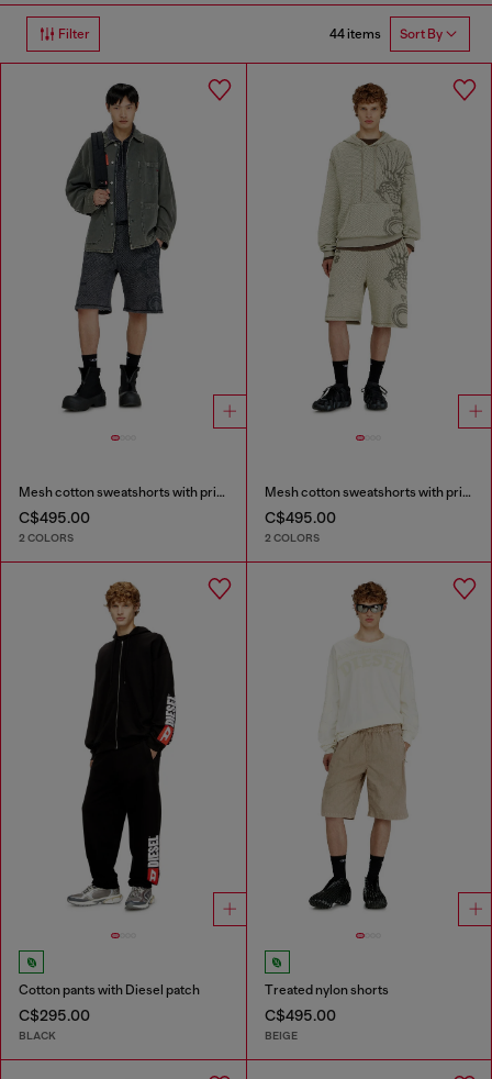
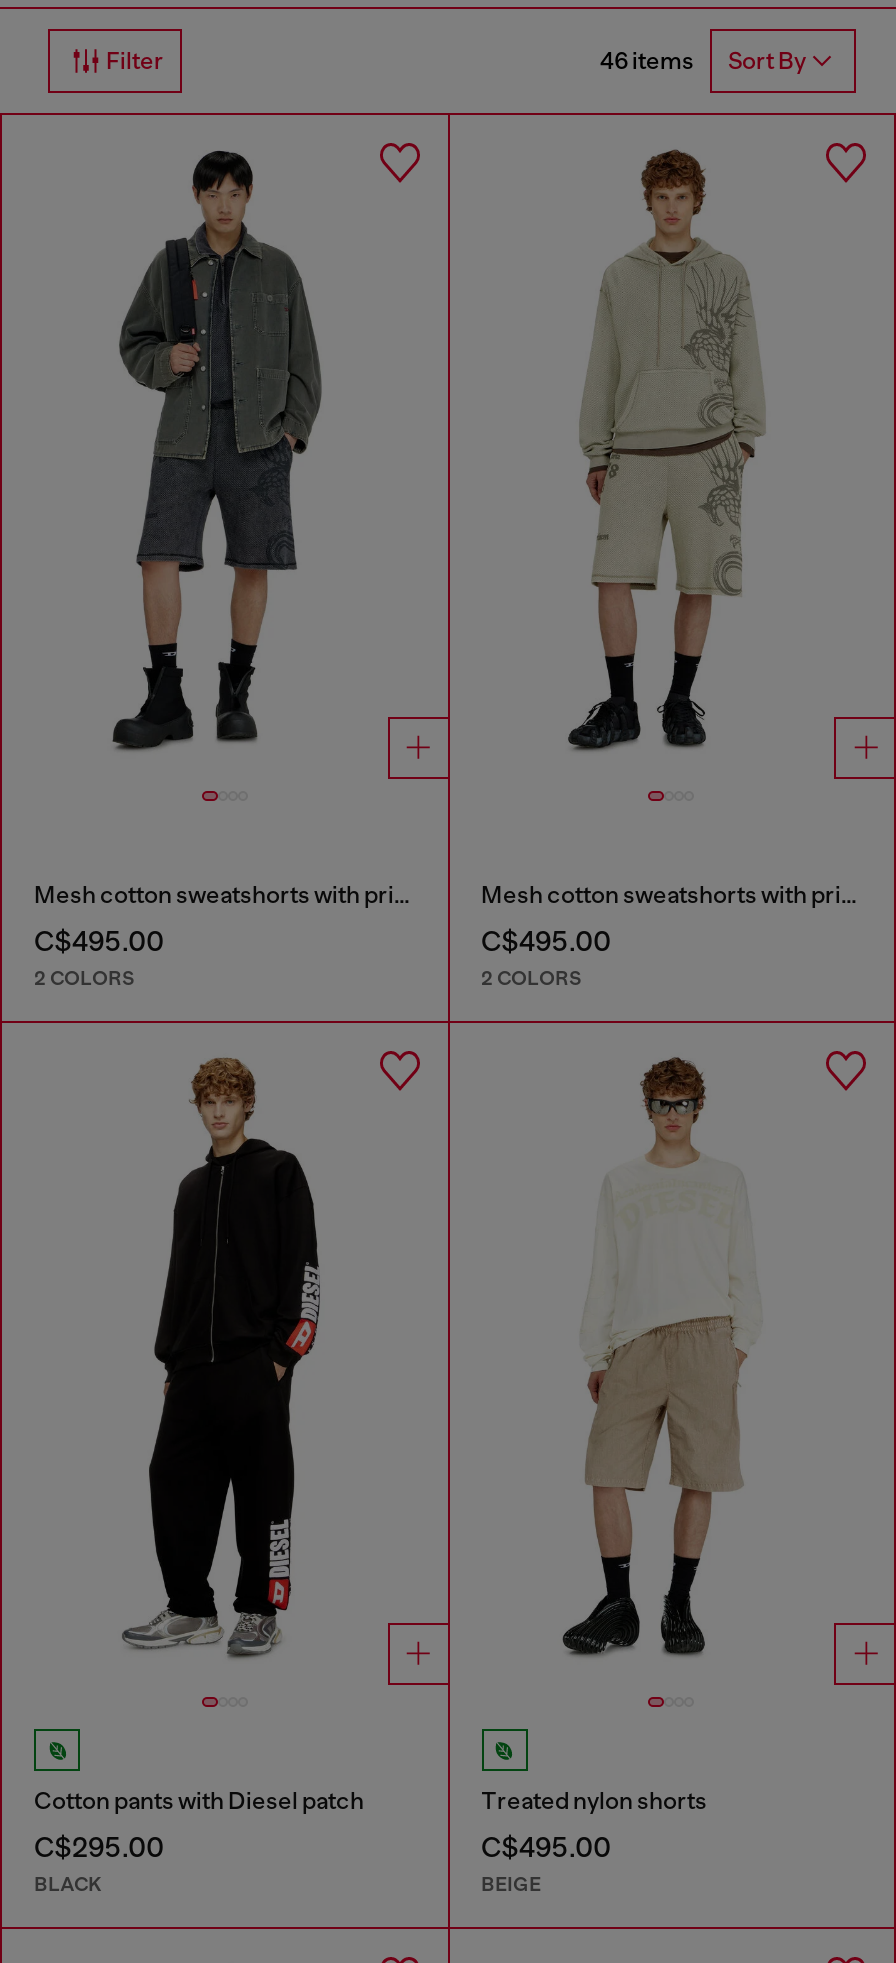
- 44 items Sort By
+ 46 items Sort By
